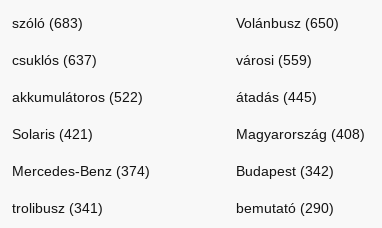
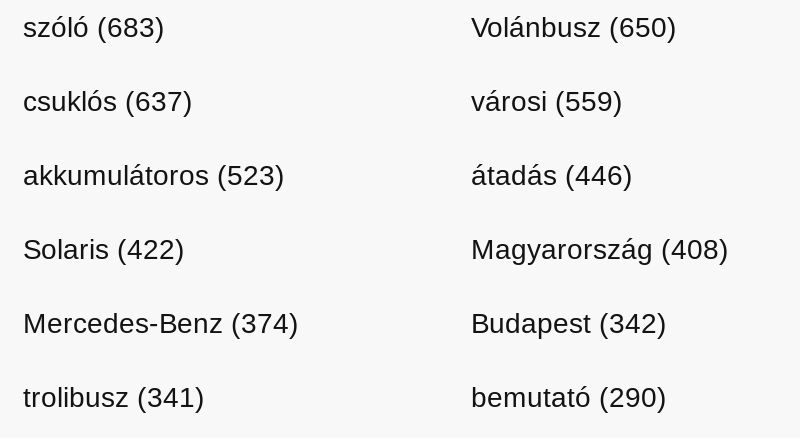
- akkumulátoros (522)
+ akkumulátoros (523)

- átadás (445)
+ átadás (446)

- Solaris (421)
+ Solaris (422)
